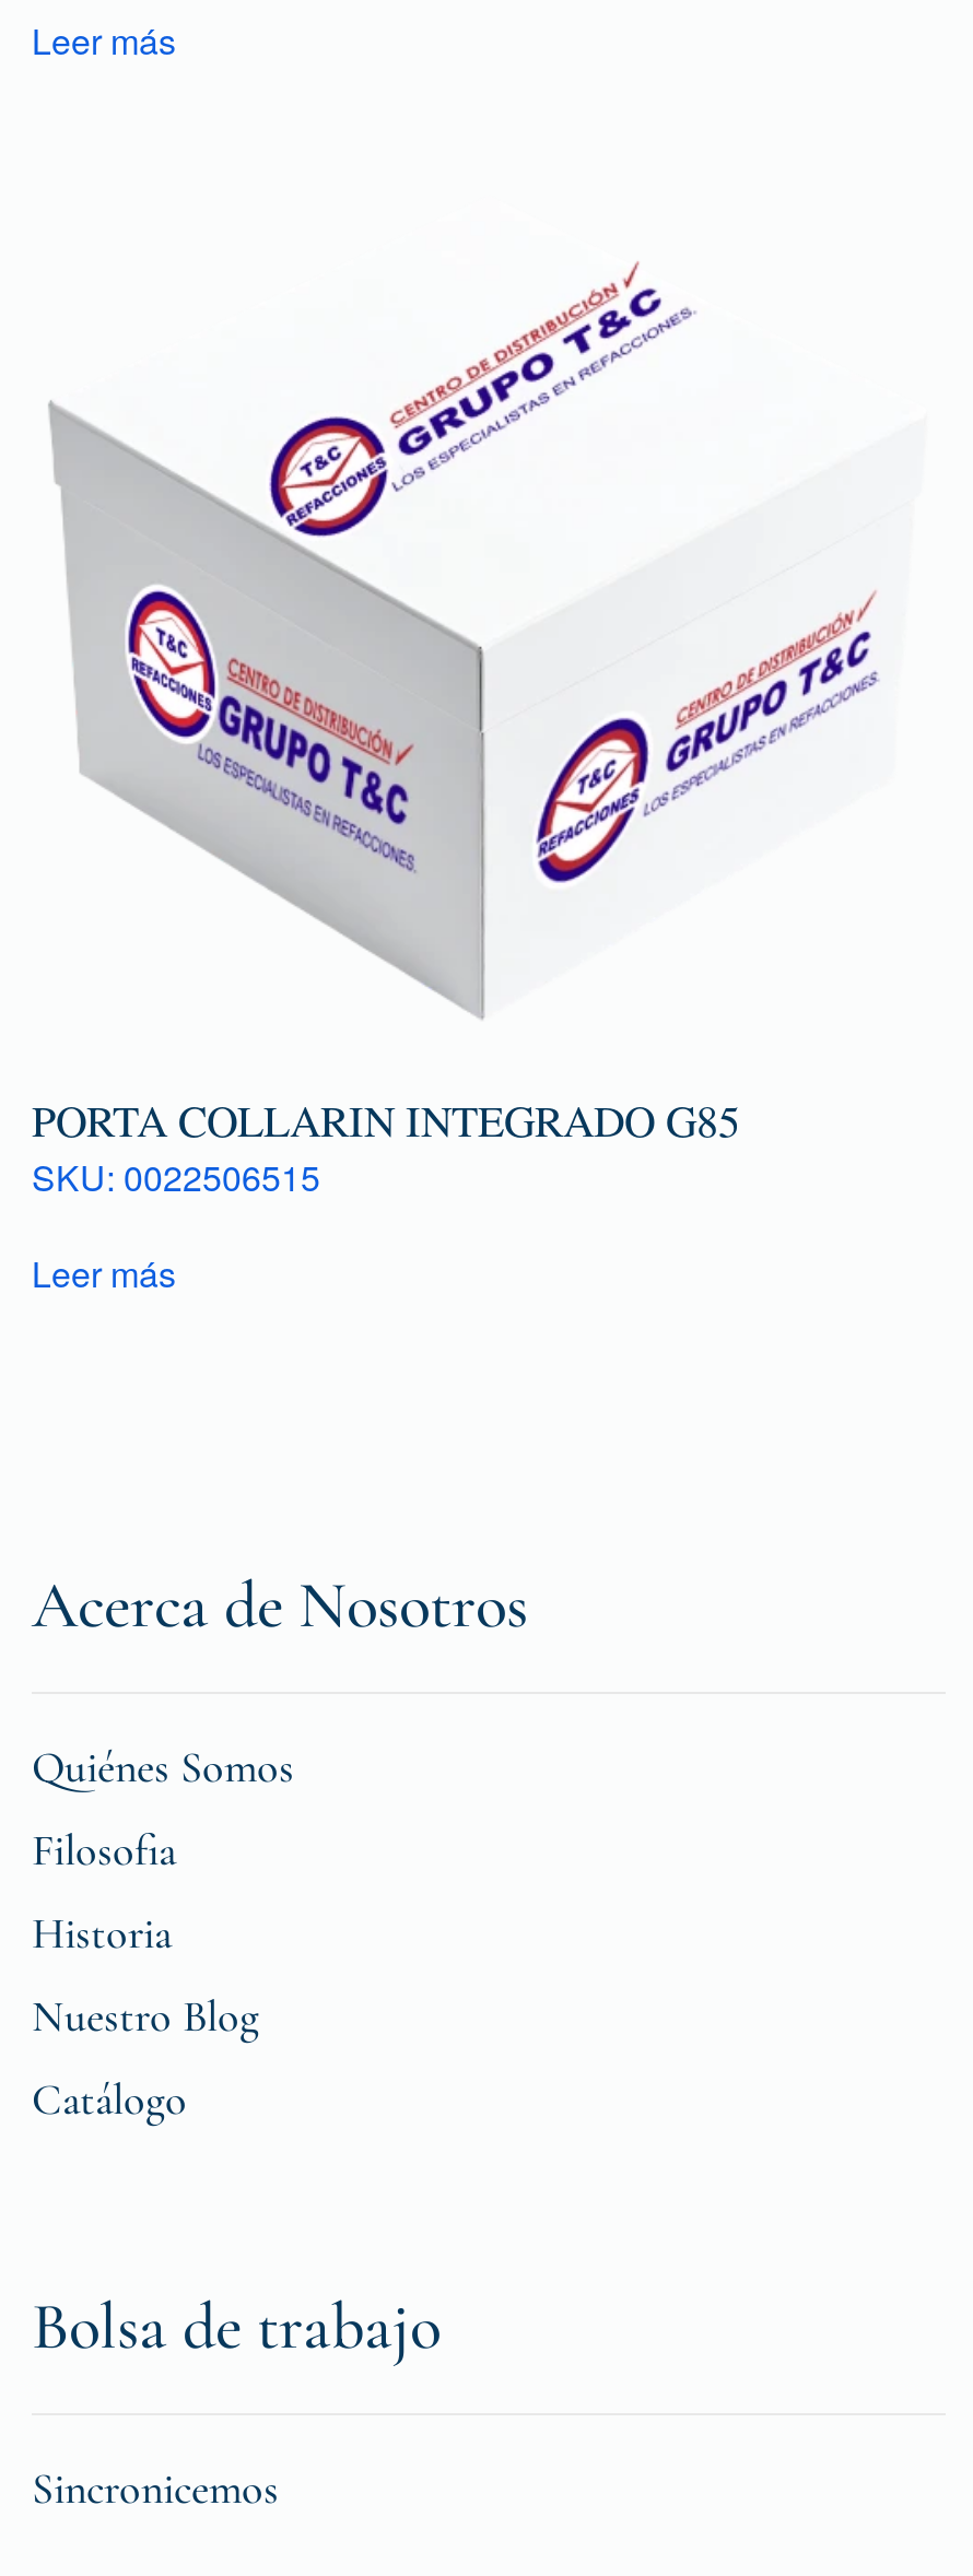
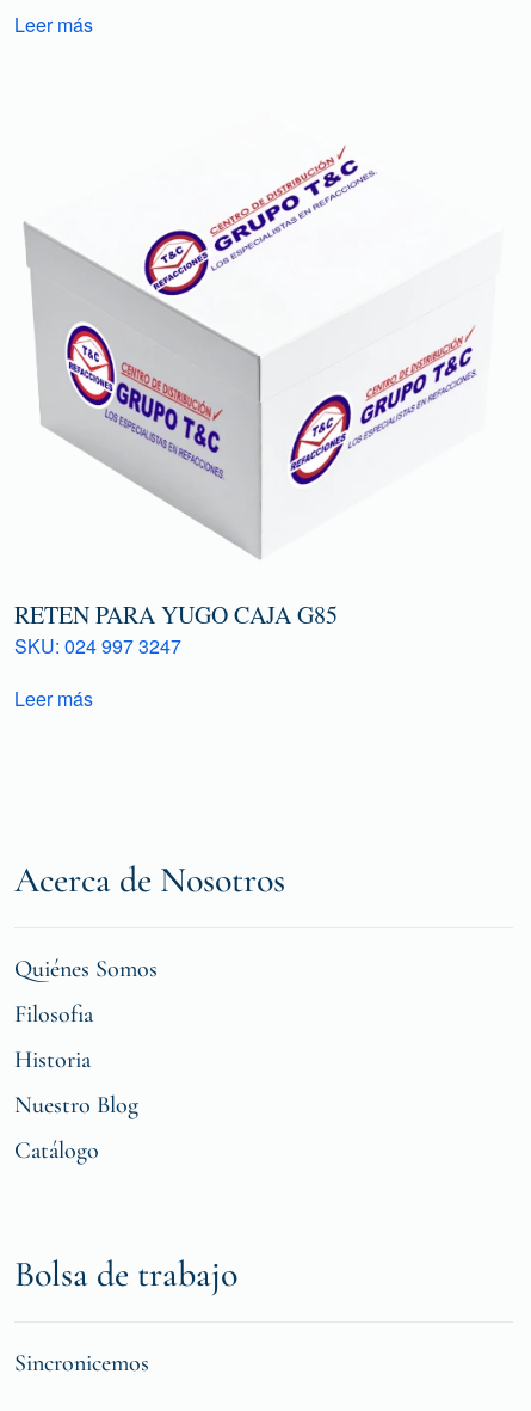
- PORTA COLLARIN INTEGRADO G85
- SKU: 0022506515
+ RETEN PARA YUGO CAJA G85
+ SKU: 024 997 3247
